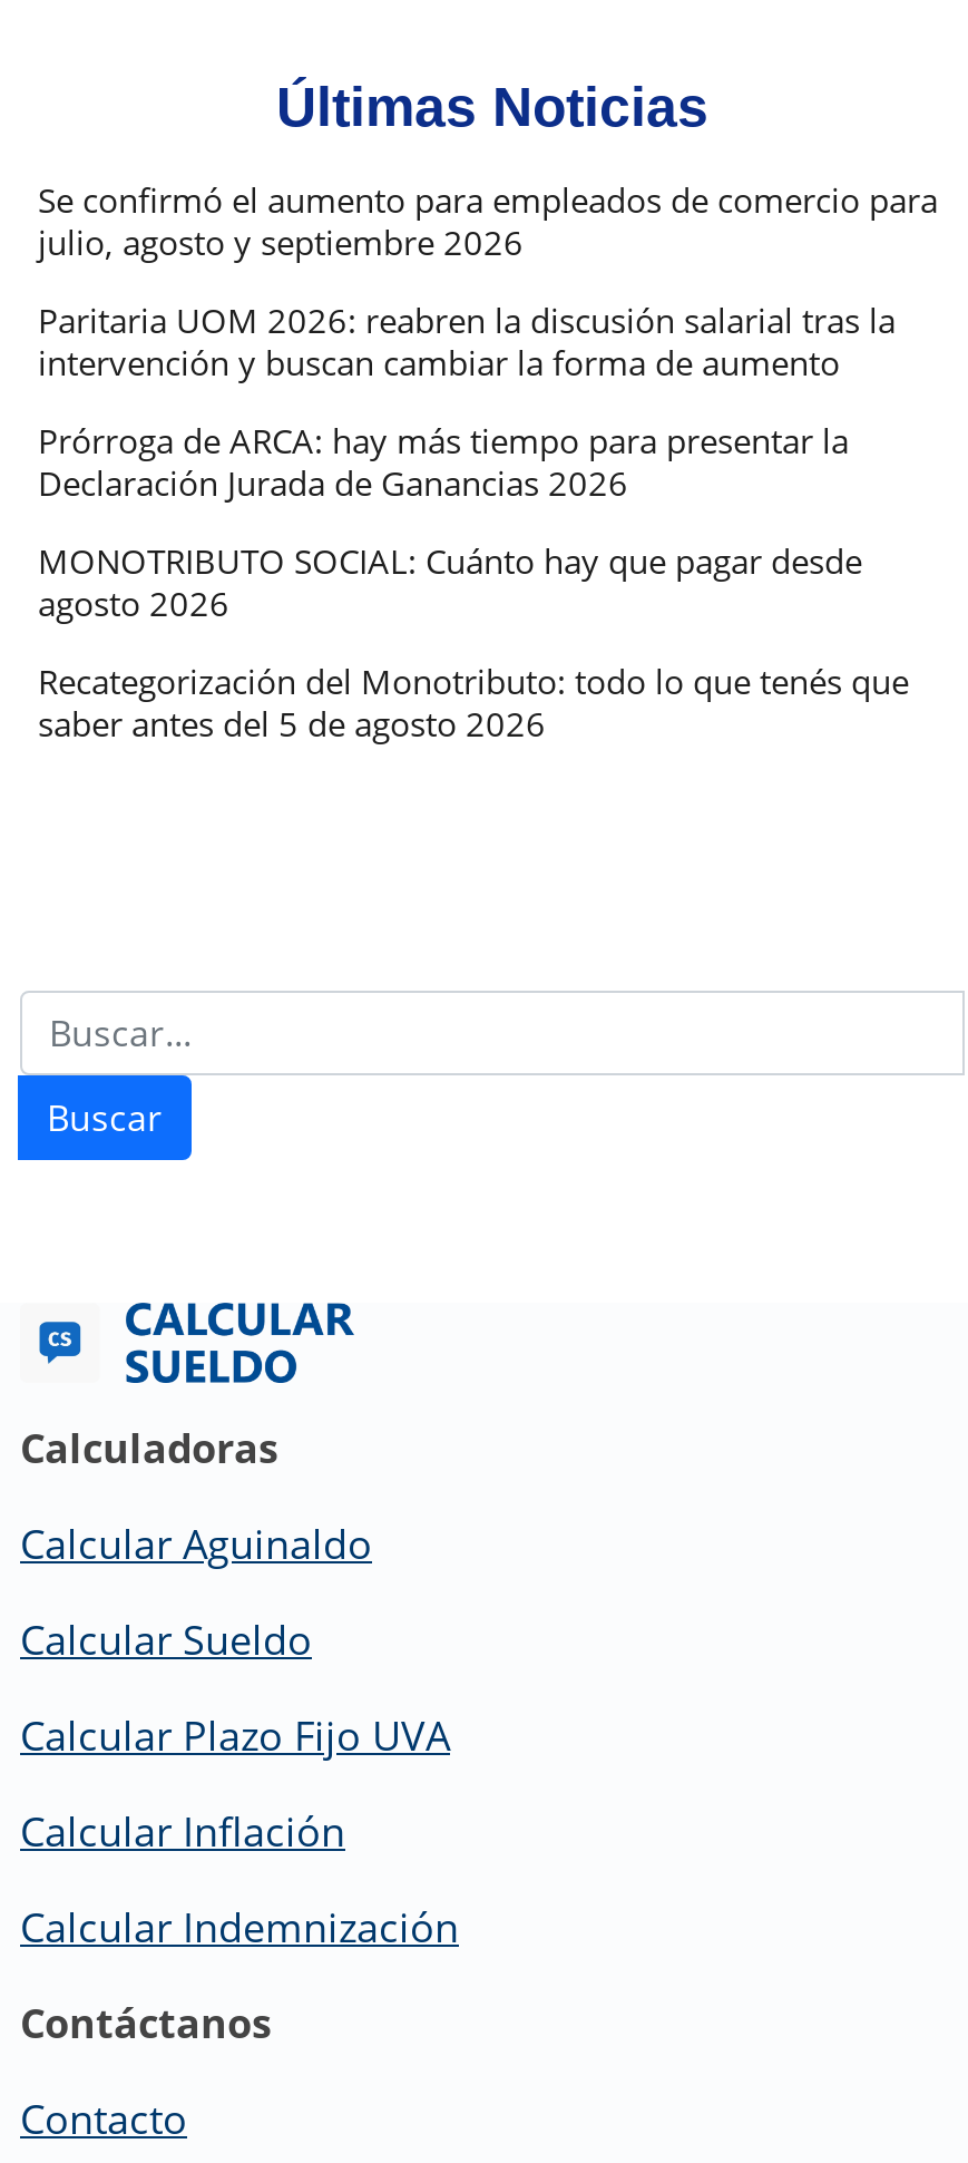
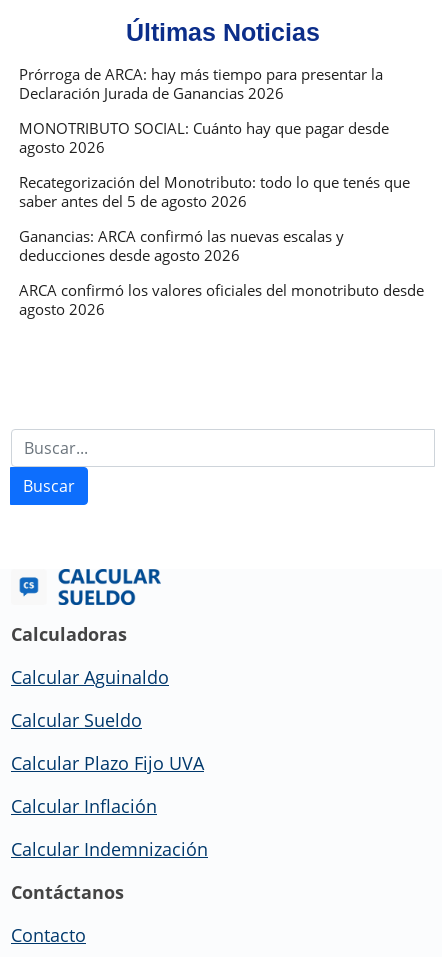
- Se confirmó el aumento para empleados de comercio para
- julio, agosto y septiembre 2026
- Paritaria UOM 2026: reabren la discusión salarial tras la
- intervención y buscan cambiar la forma de aumento

moved up: Prórroga de ARCA: hay más tiempo para presentar la | Declaración Jurada de Ganancias 2026 | MONOTRIBUTO SOCIAL: Cuánto hay que pagar desde | agosto 2026 | Recategorización del Monotributo: todo lo que tenés que | saber antes del 5 de agosto 2026

+ Ganancias: ARCA confirmó las nuevas escalas y
+ deducciones desde agosto 2026
+ ARCA confirmó los valores oficiales del monotributo desde
+ agosto 2026
